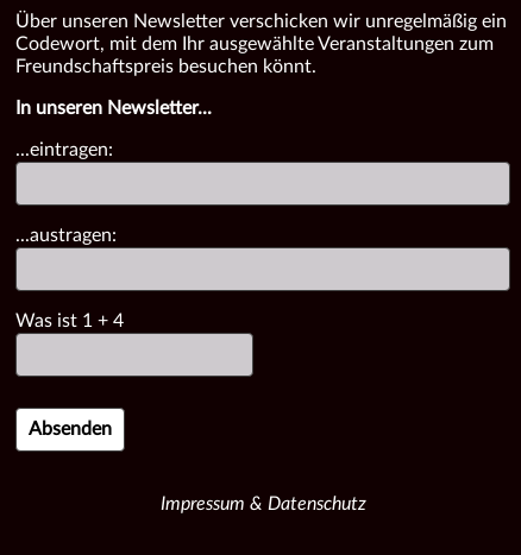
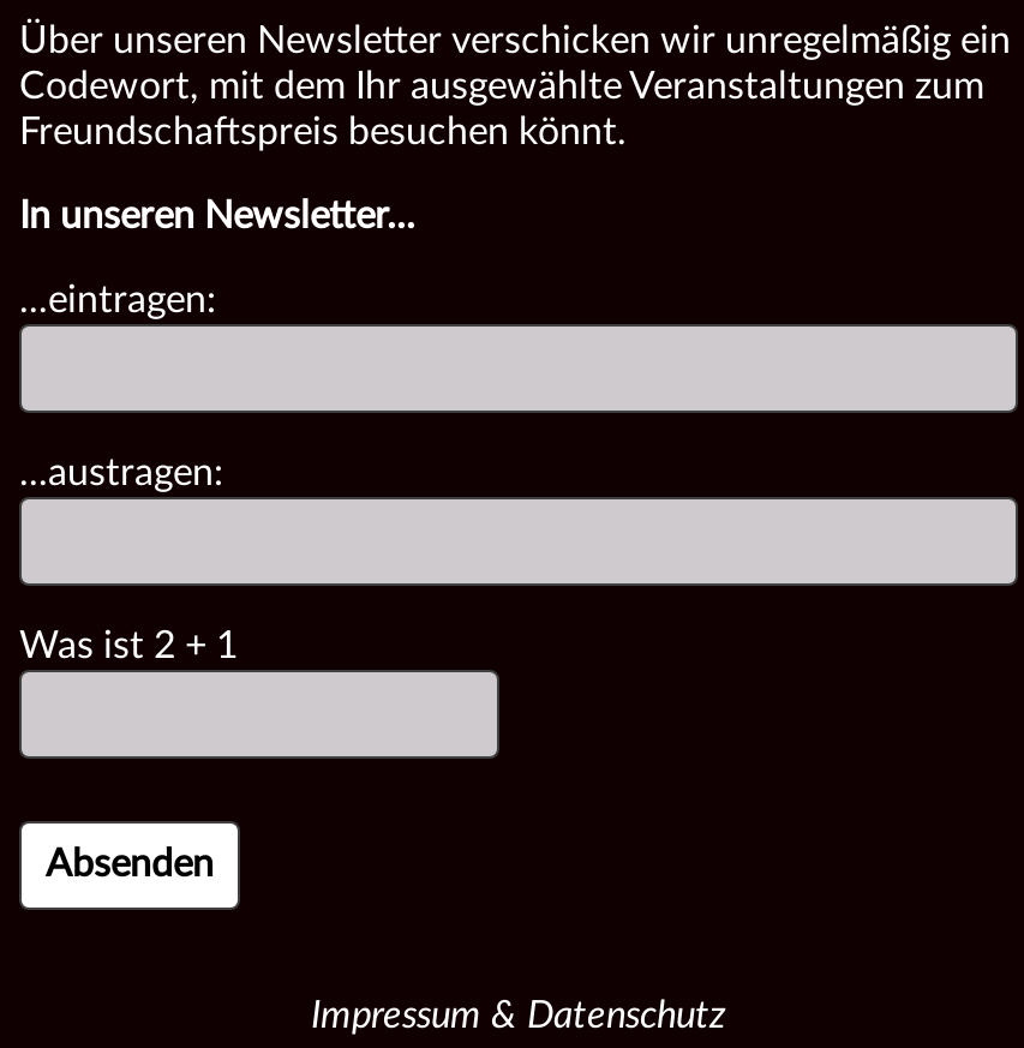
- Was ist 1 + 4
+ Was ist 2 + 1
